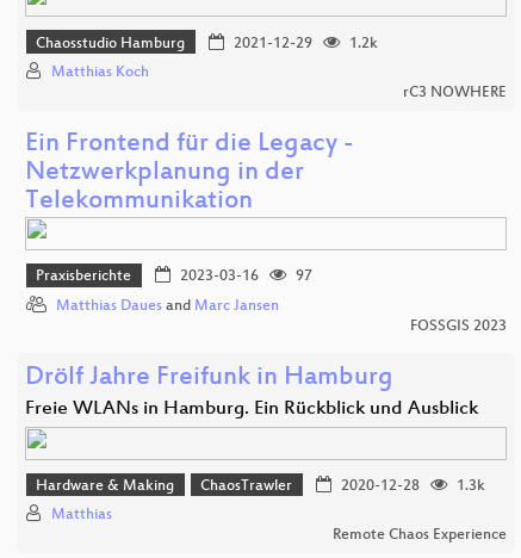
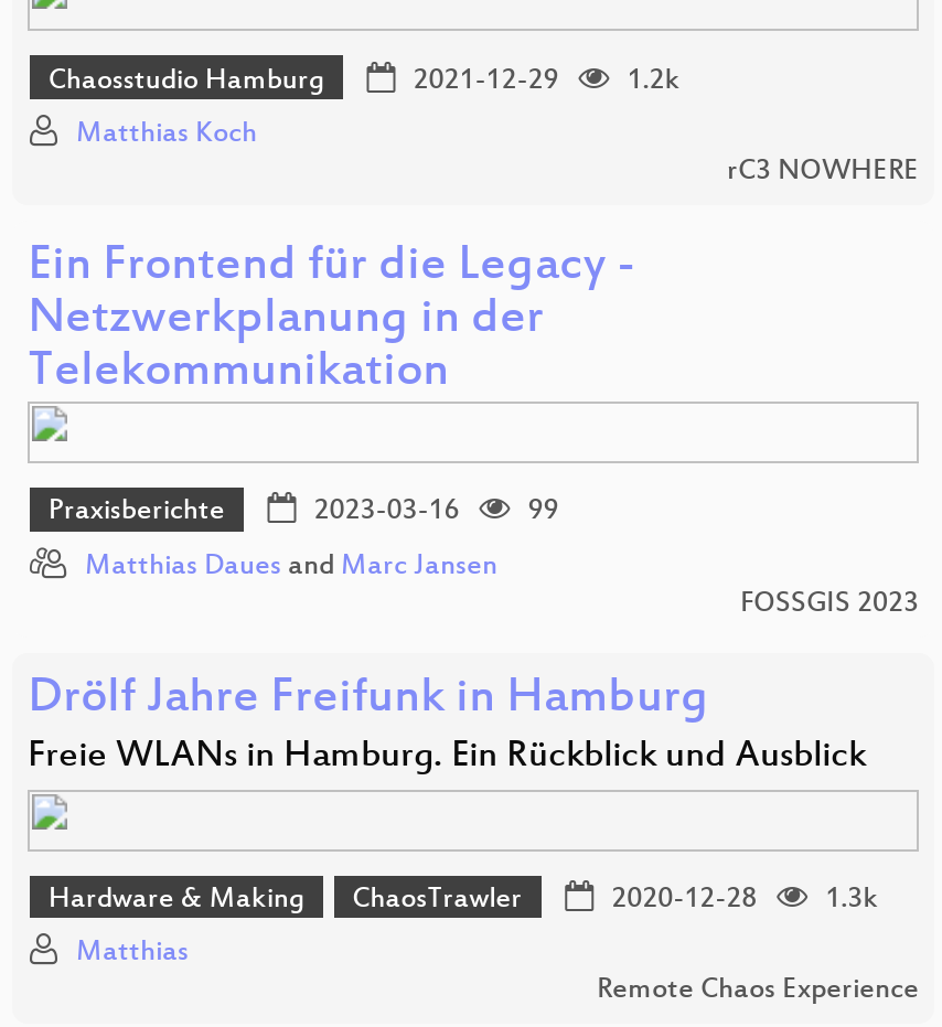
- 2023-03-16 97
+ 2023-03-16 99
